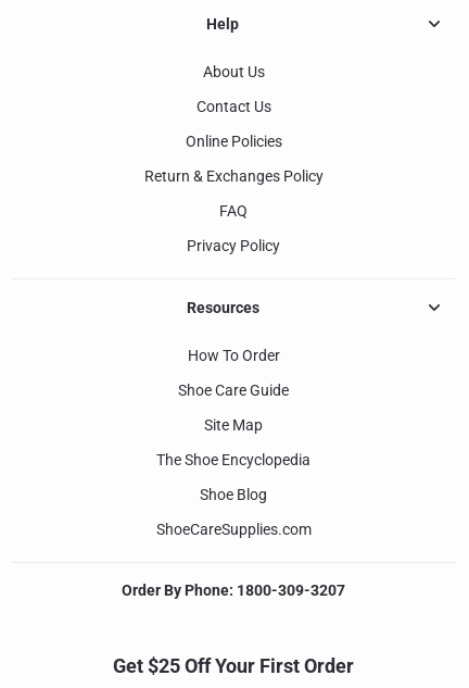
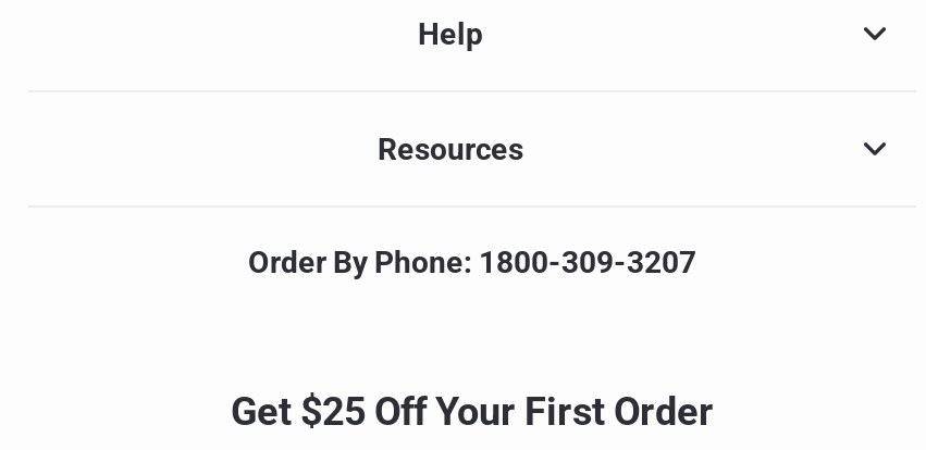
- About Us
- Contact Us
- Online Policies
- Return & Exchanges Policy
- FAQ
- Privacy Policy

- How To Order
- Shoe Care Guide
- Site Map
- The Shoe Encyclopedia
- Shoe Blog
- ShoeCareSupplies.com
